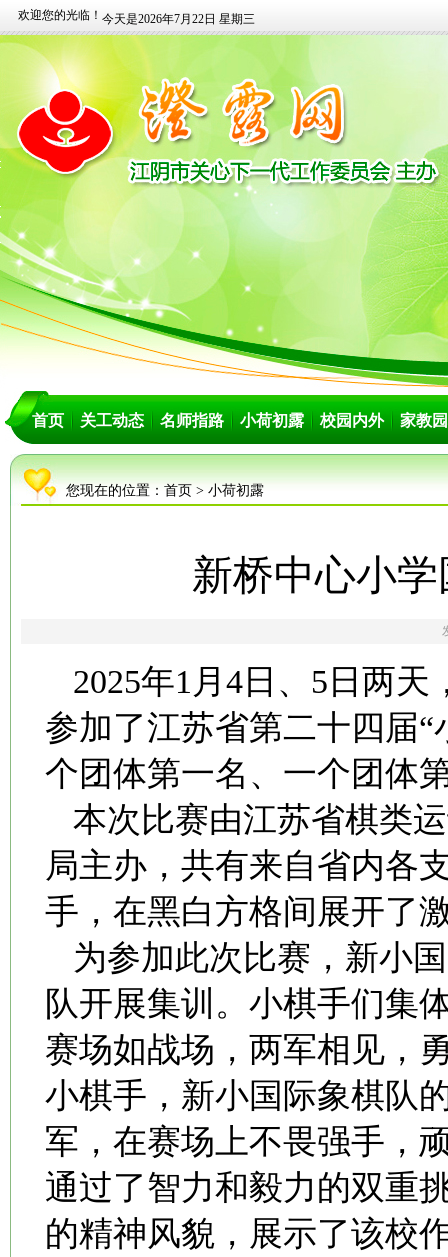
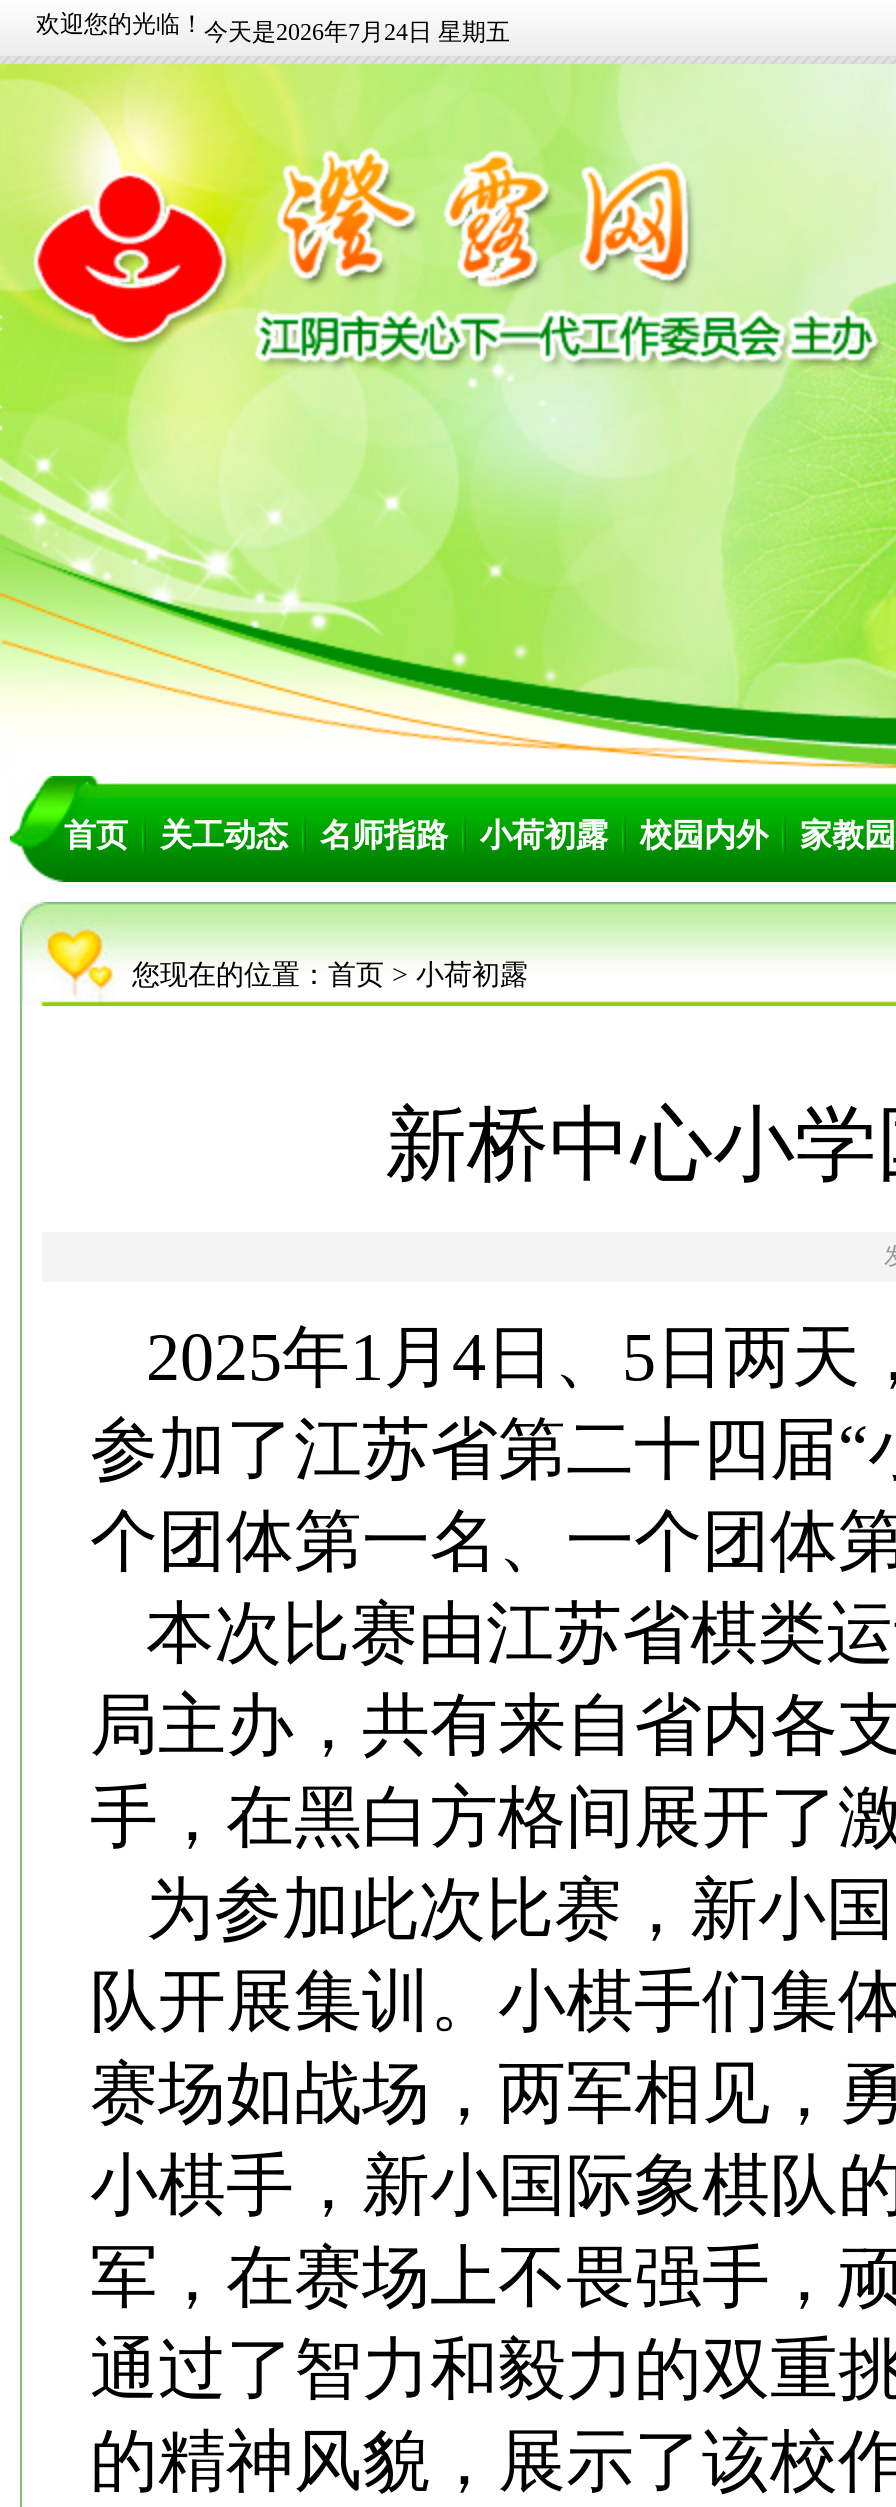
- 欢迎您的光临！今天是2026年7月22日 星期三
+ 欢迎您的光临！今天是2026年7月24日 星期五
